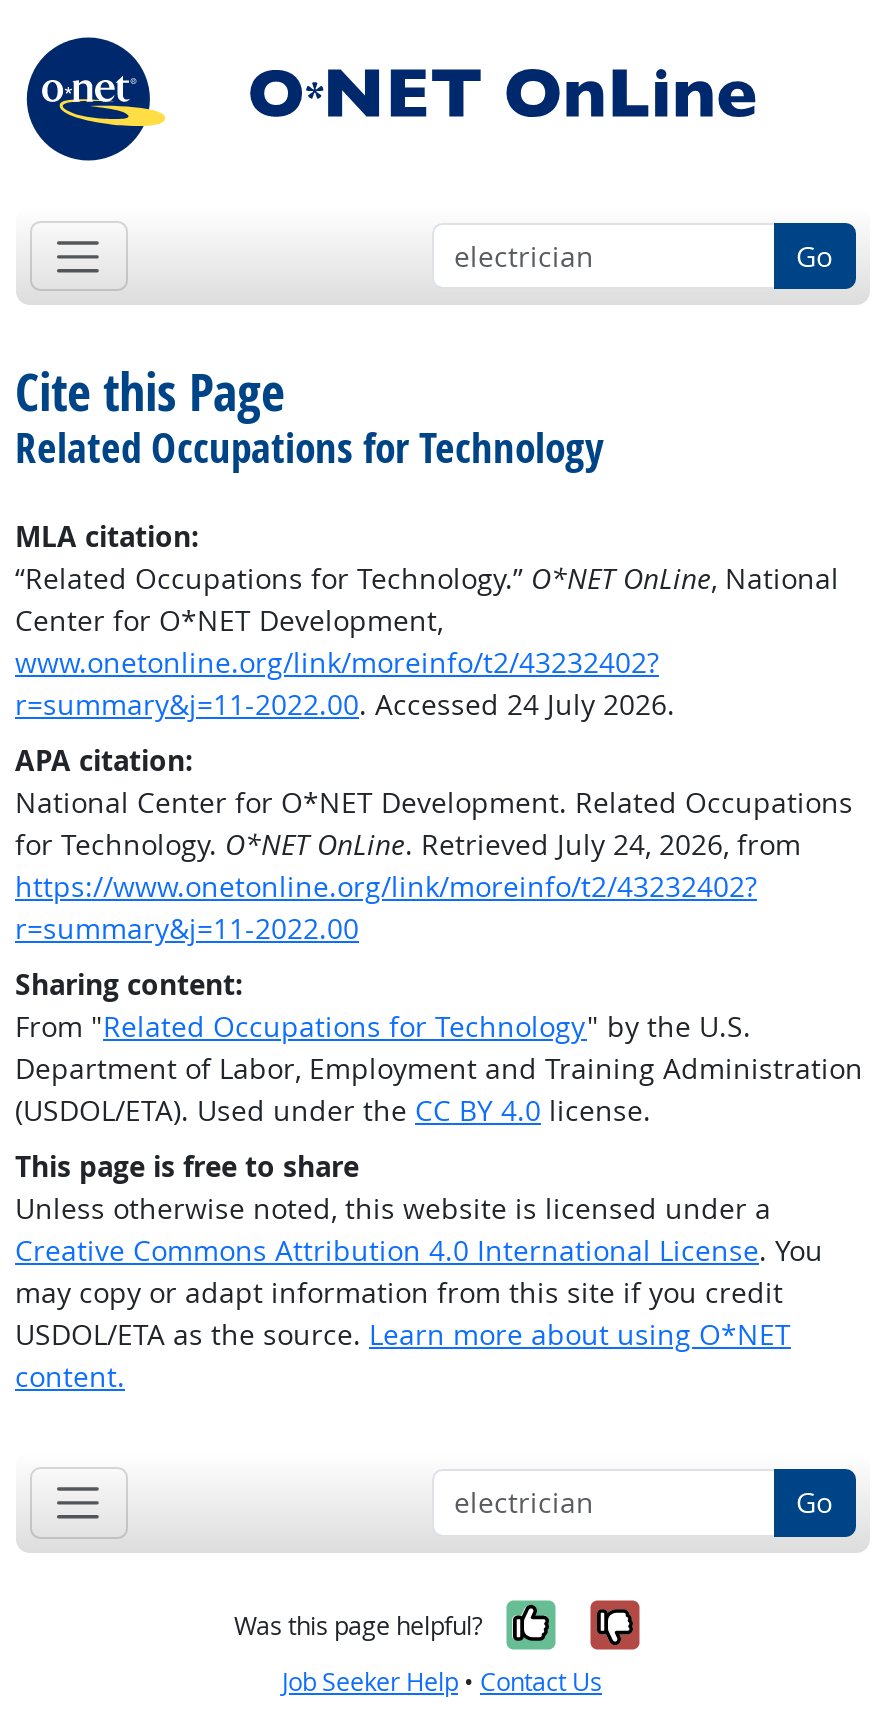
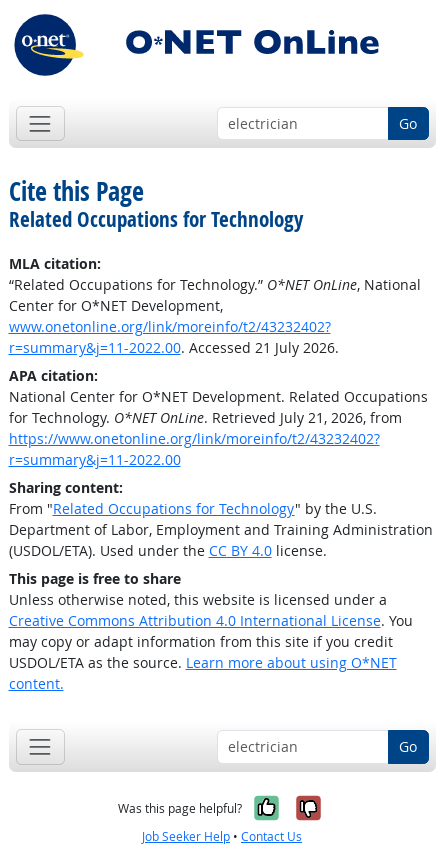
- r=summary&j=11-2022.00. Accessed 24 July 2026.
+ r=summary&j=11-2022.00. Accessed 21 July 2026.

- for Technology. O*NET OnLine. Retrieved July 24, 2026, from
+ for Technology. O*NET OnLine. Retrieved July 21, 2026, from
